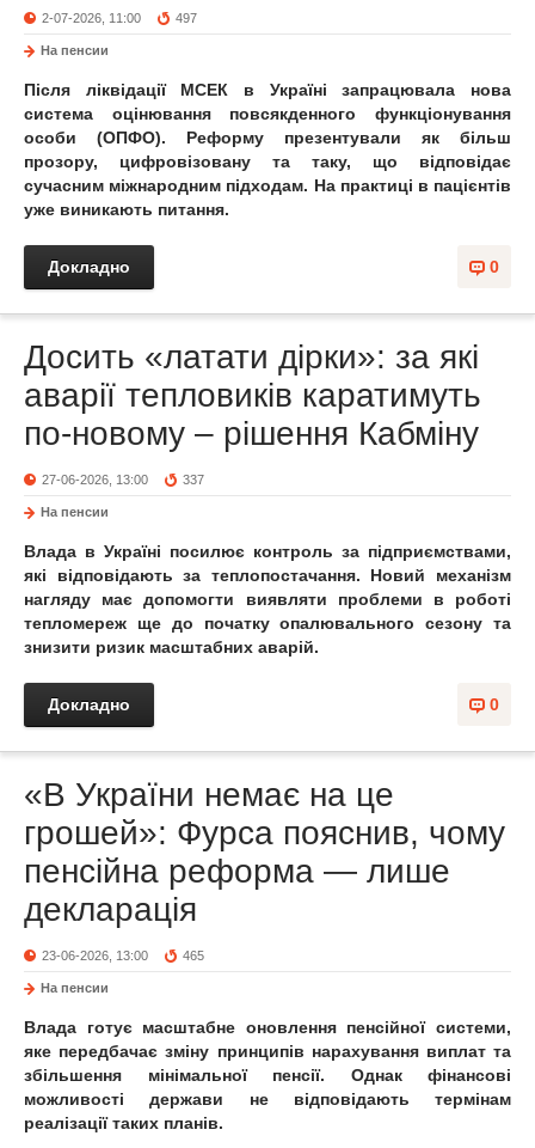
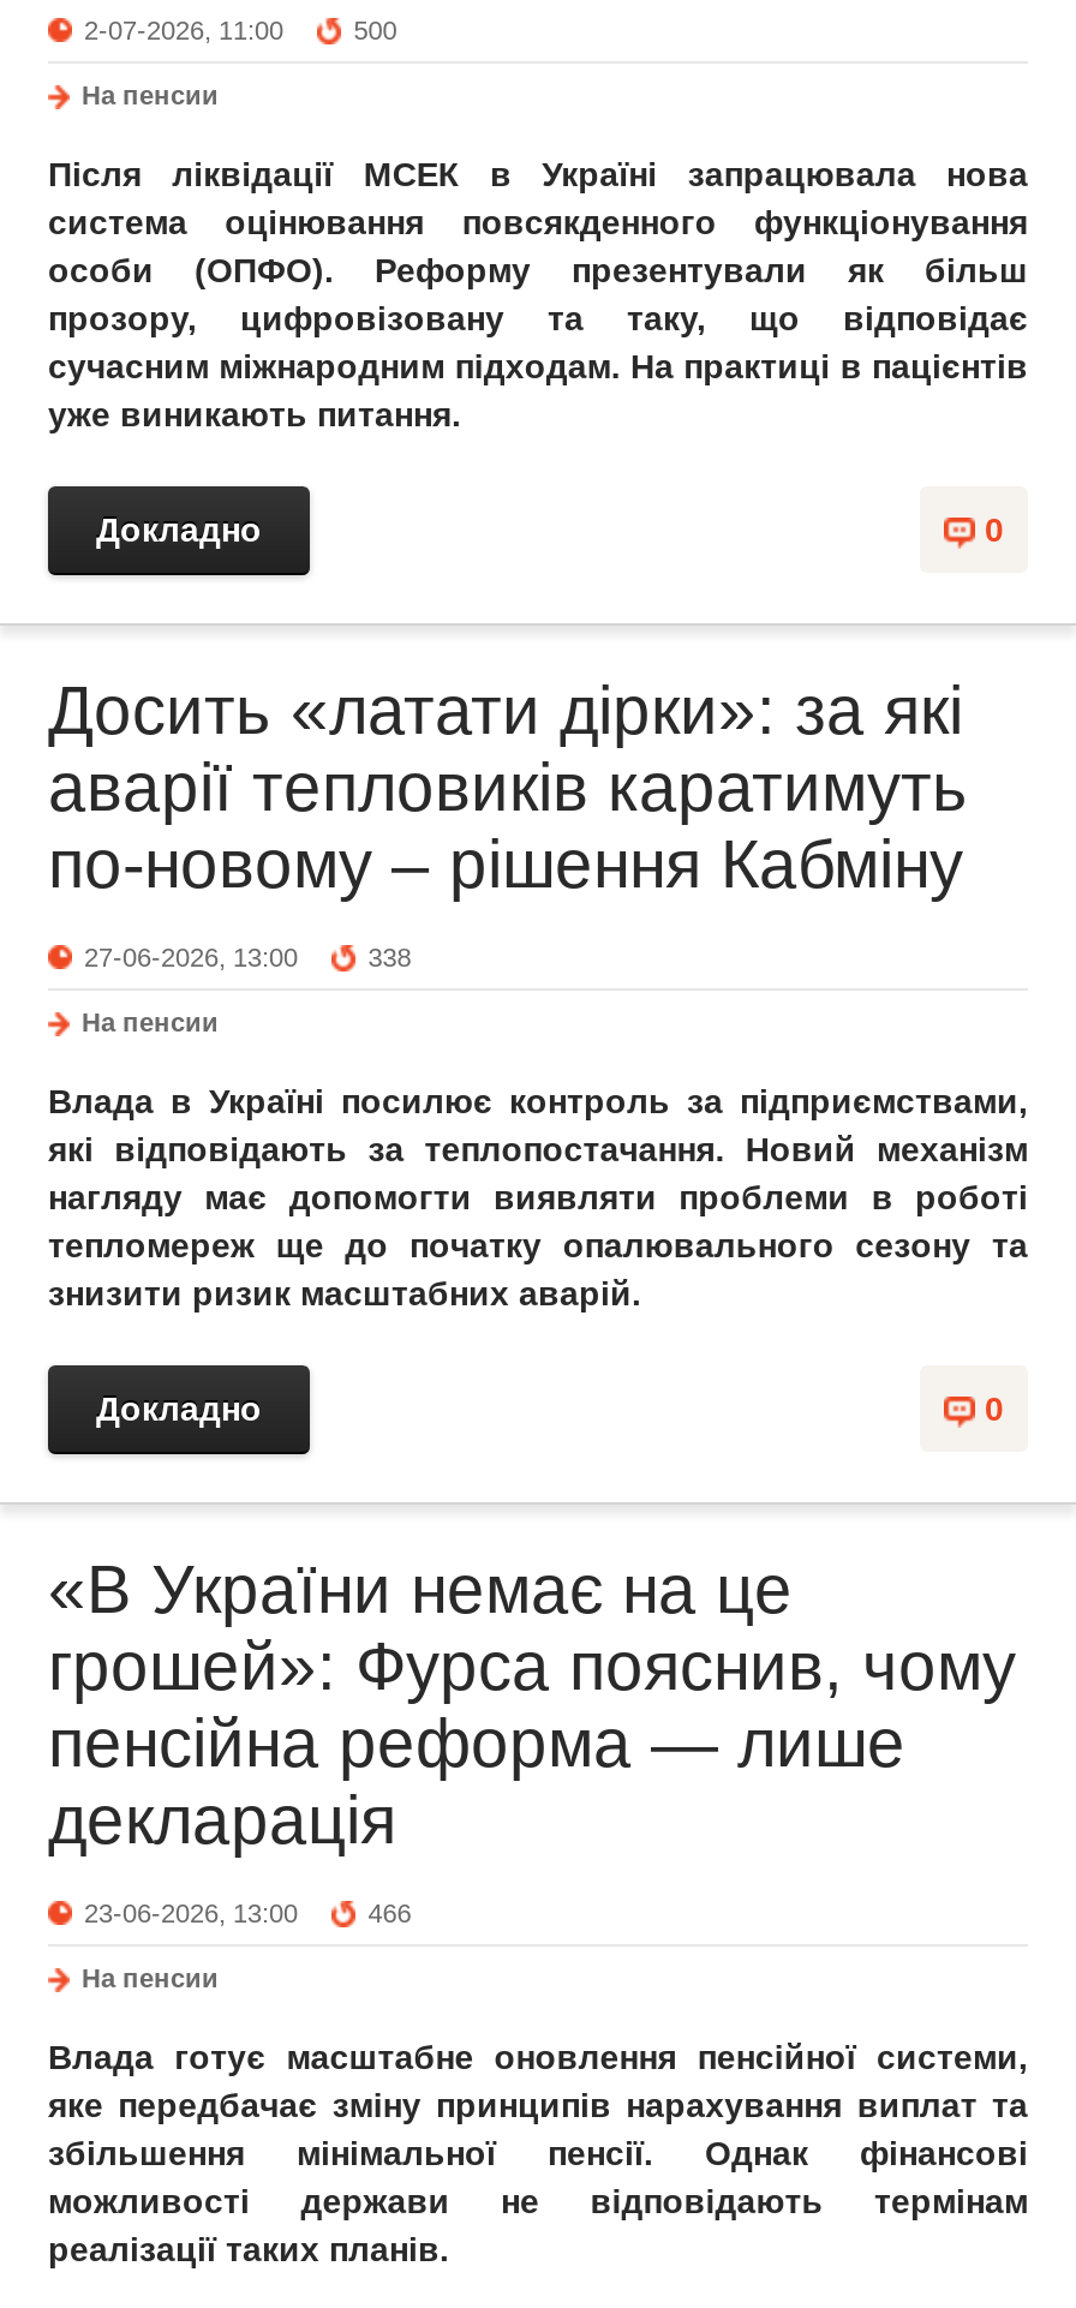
- 497
+ 500

- 337
+ 338

- 465
+ 466
